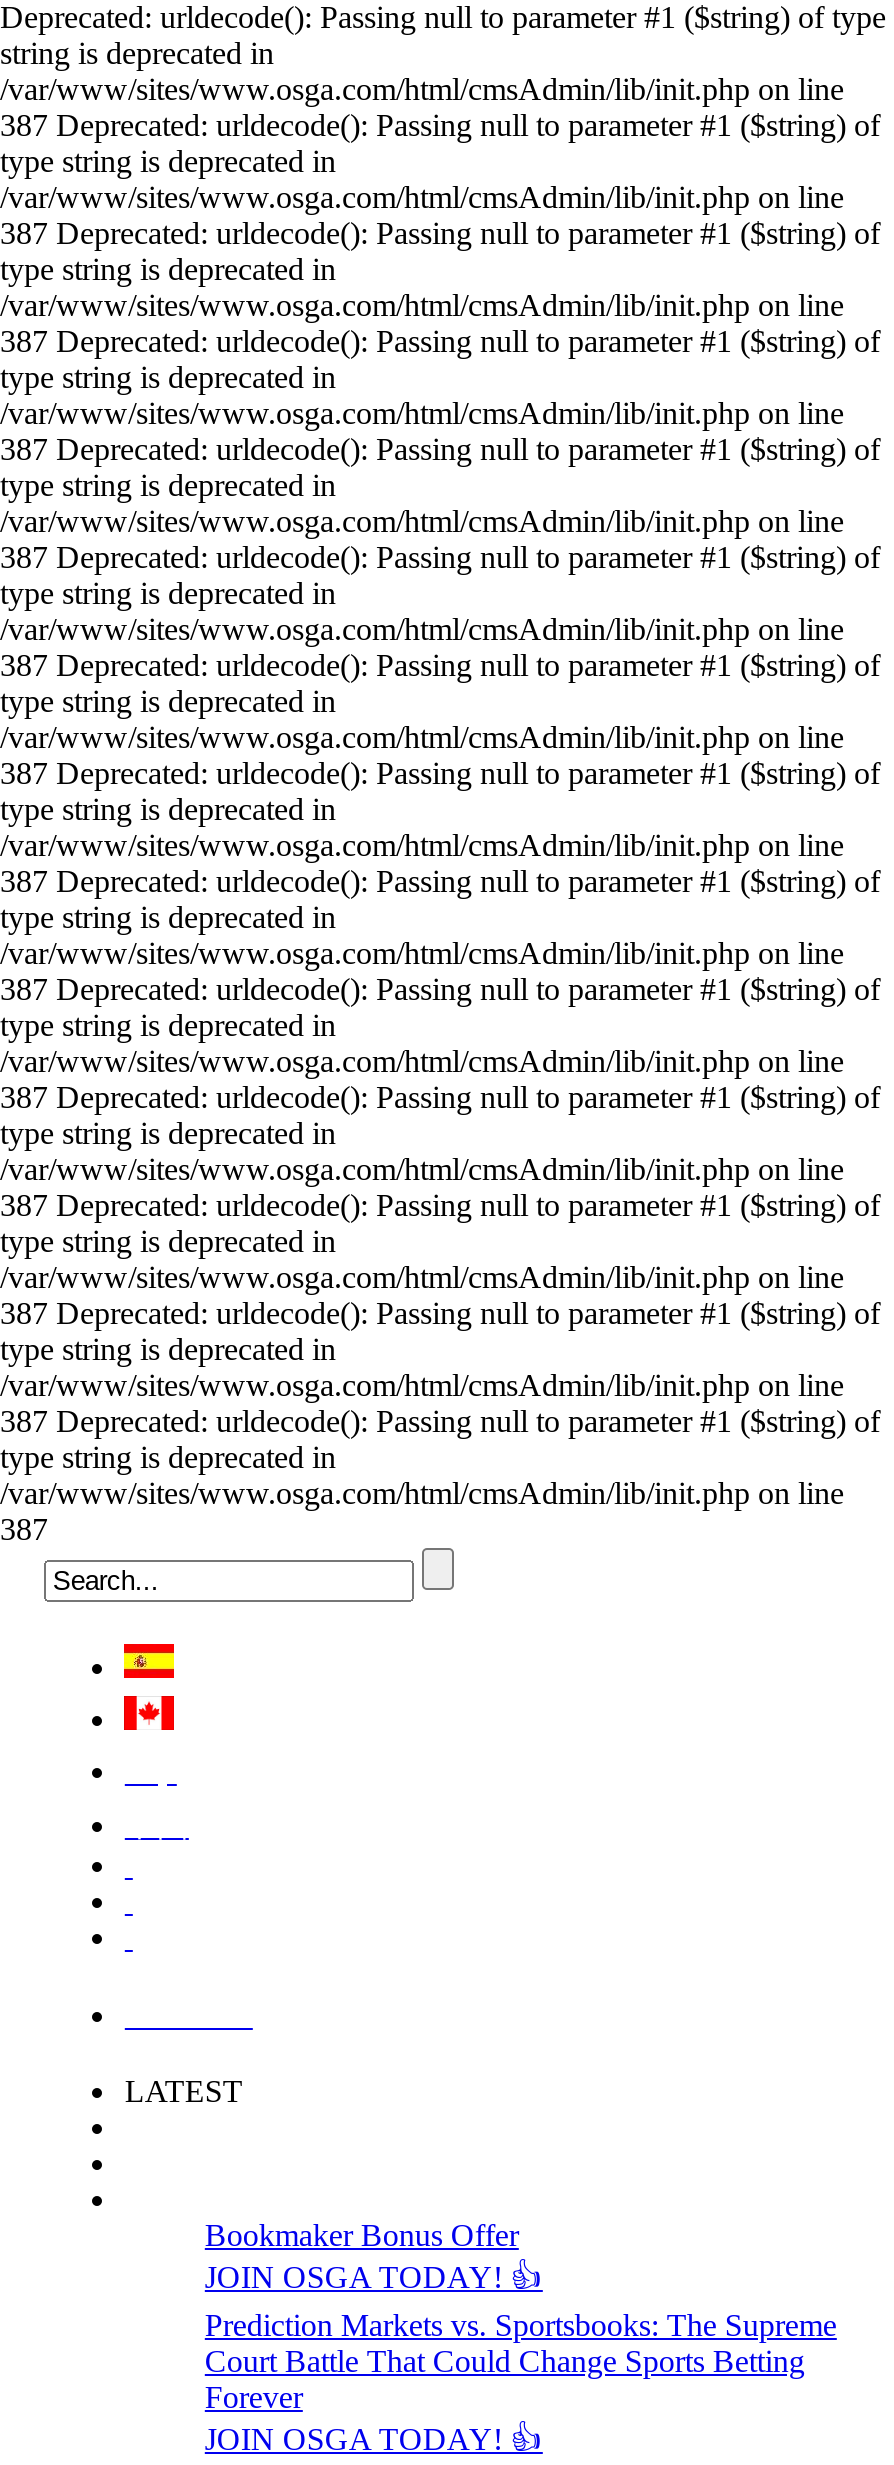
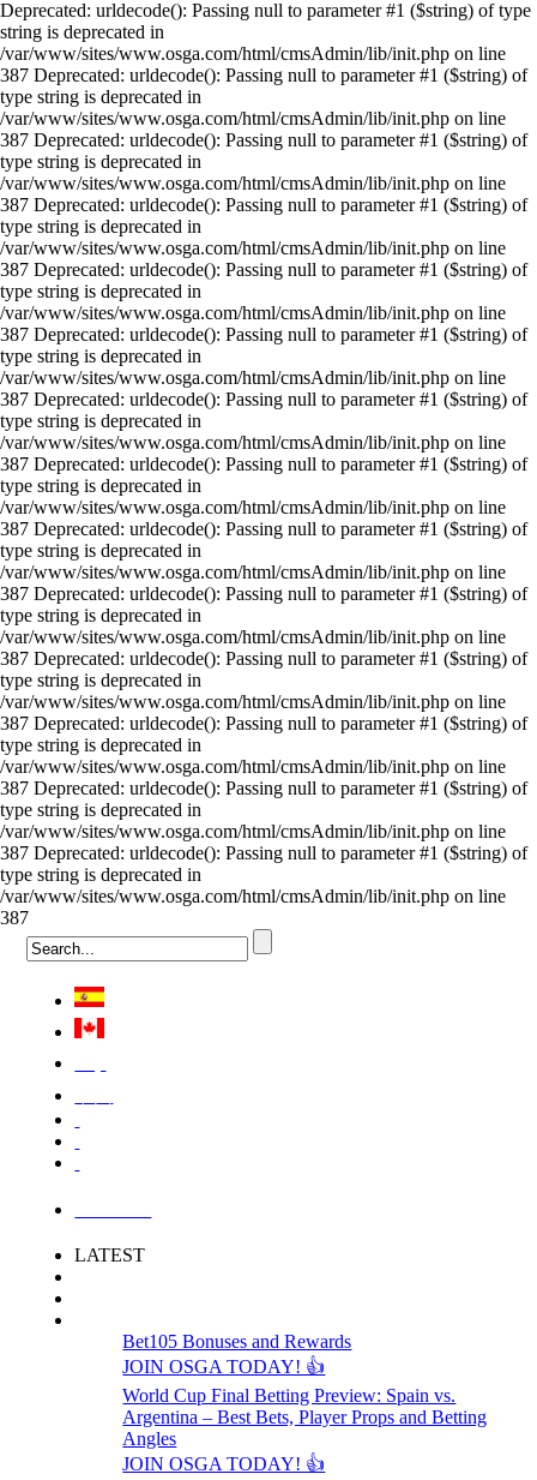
- Bookmaker Bonus Offer
+ Bet105 Bonuses and Rewards

- Prediction Markets vs. Sportsbooks: The Supreme
- Court Battle That Could Change Sports Betting
- Forever
+ World Cup Final Betting Preview: Spain vs.
+ Argentina – Best Bets, Player Props and Betting
+ Angles
